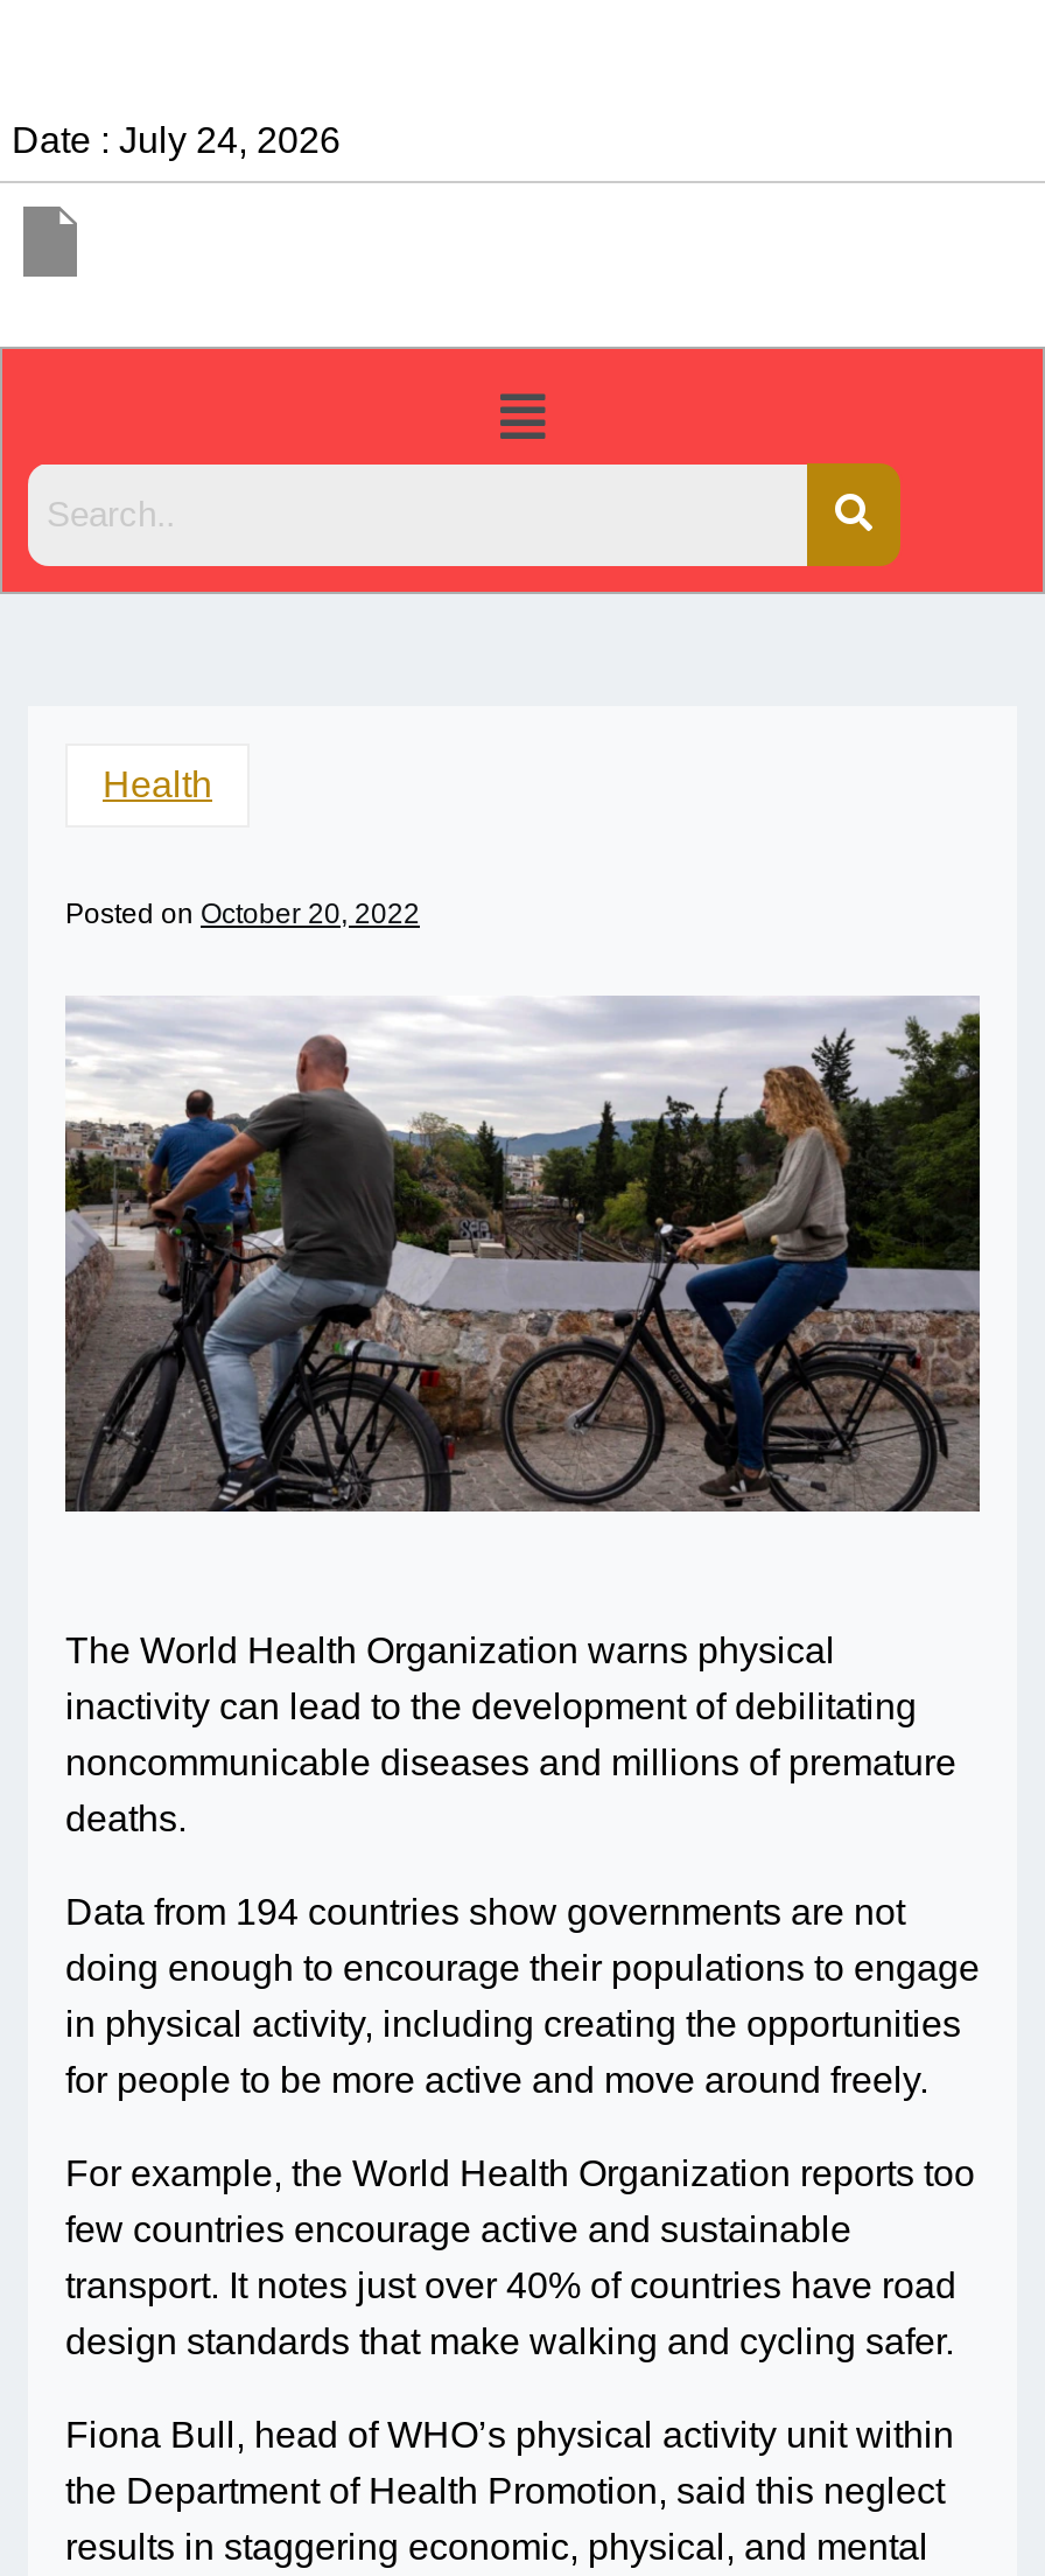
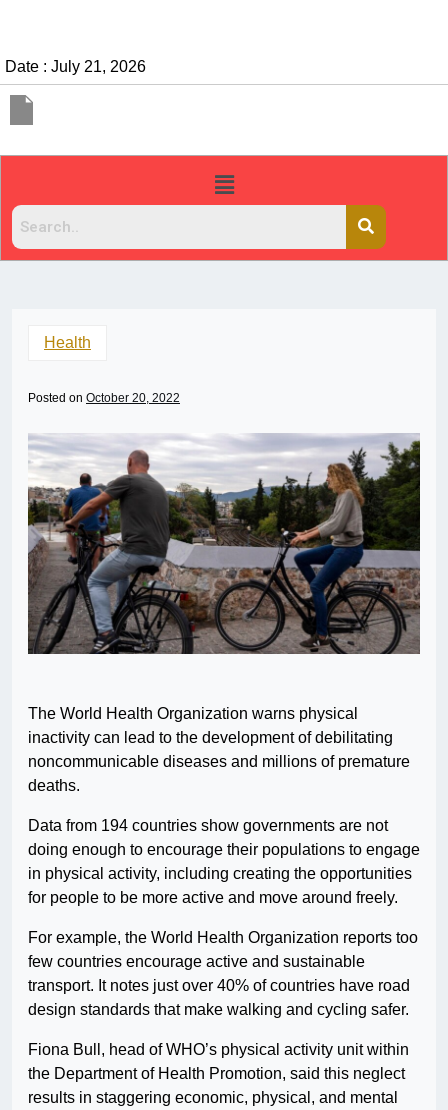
- Date : July 24, 2026
+ Date : July 21, 2026
